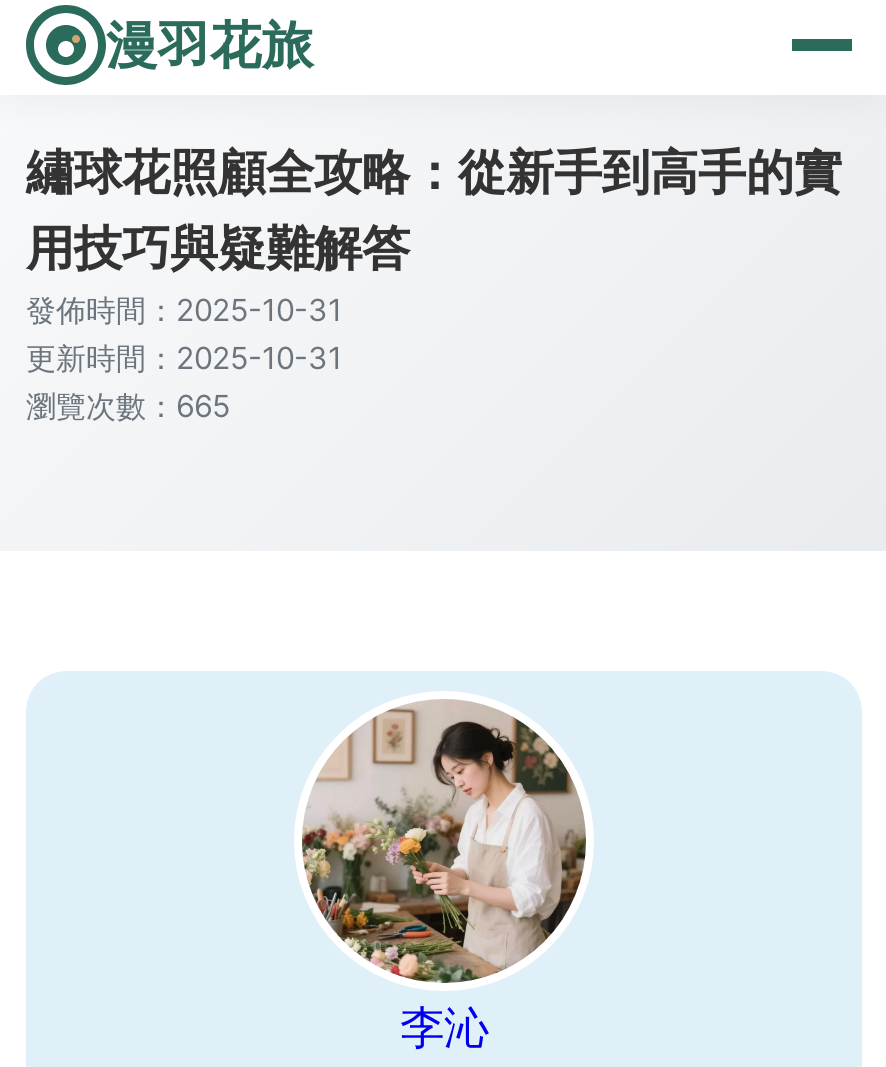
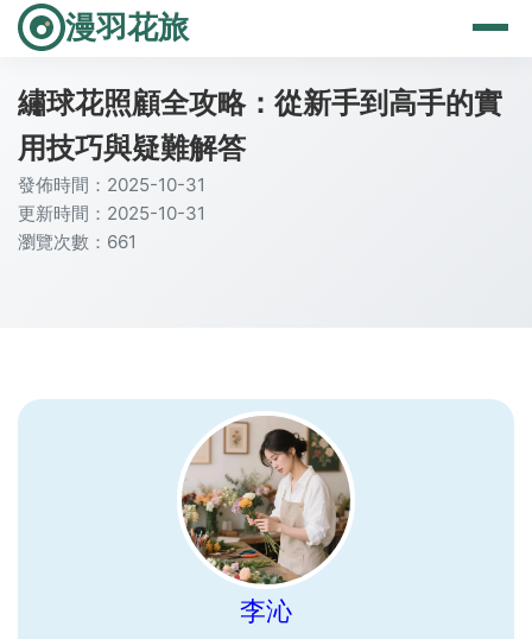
- 瀏覽次數：665
+ 瀏覽次數：661
